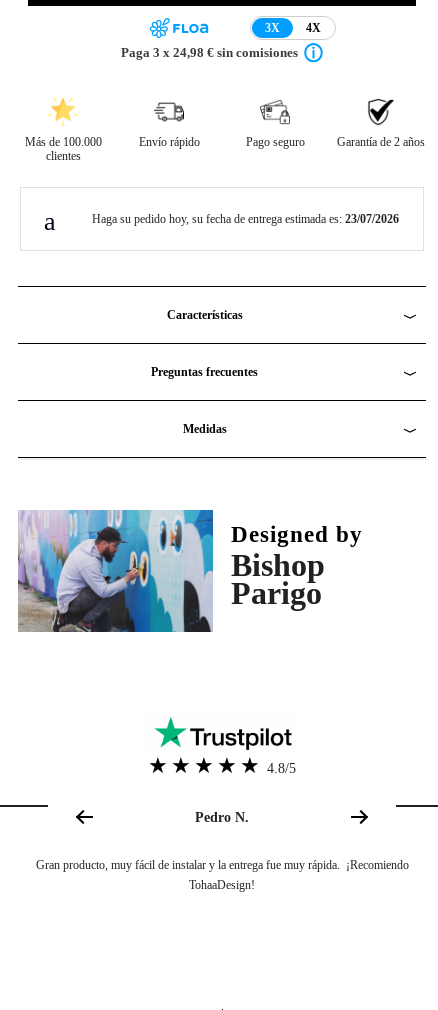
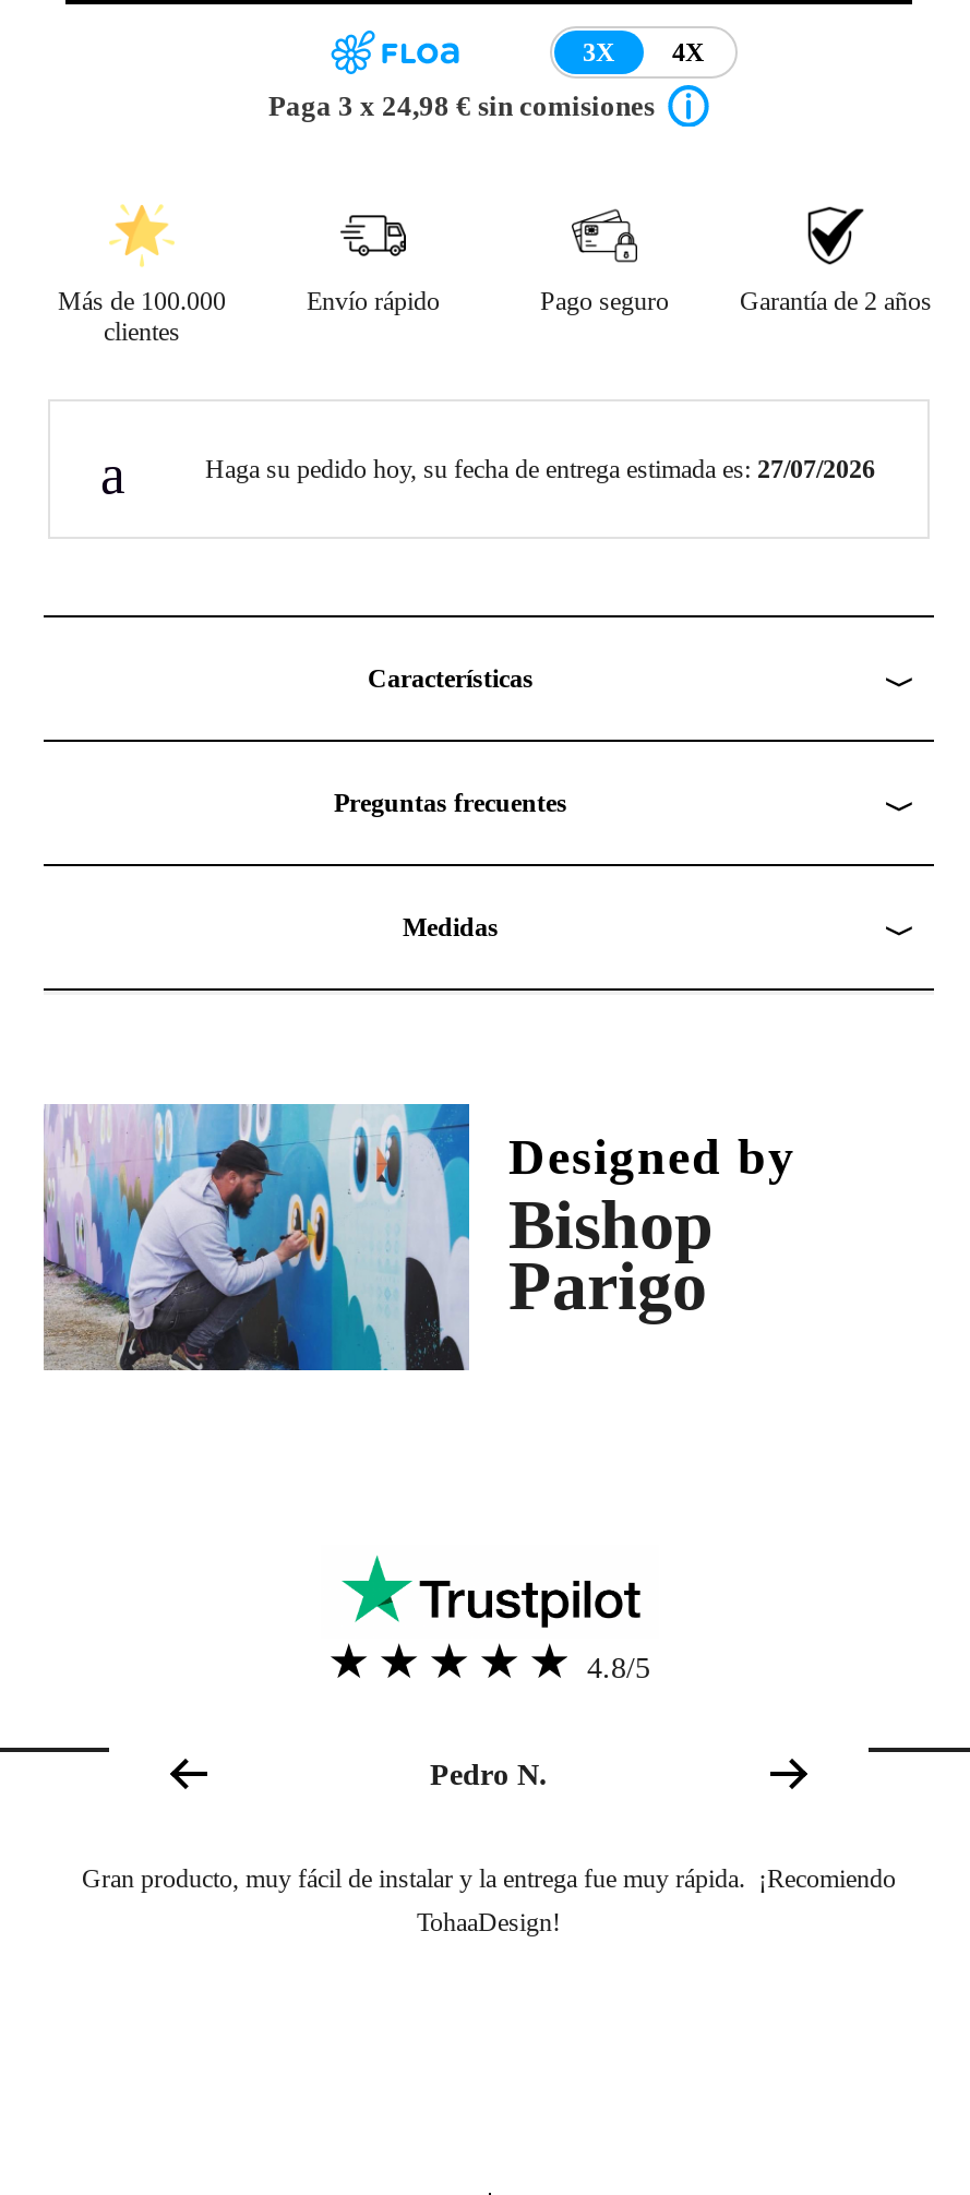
- Haga su pedido hoy, su fecha de entrega estimada es: 23/07/2026
+ Haga su pedido hoy, su fecha de entrega estimada es: 27/07/2026
